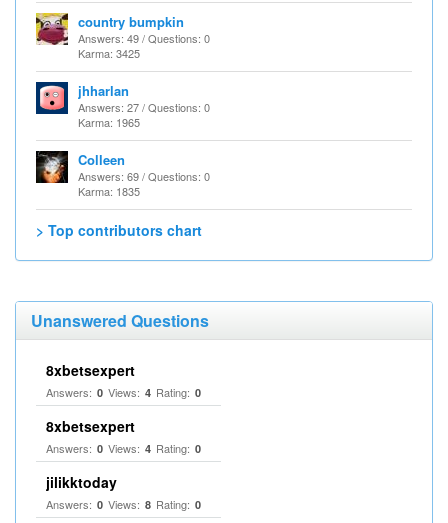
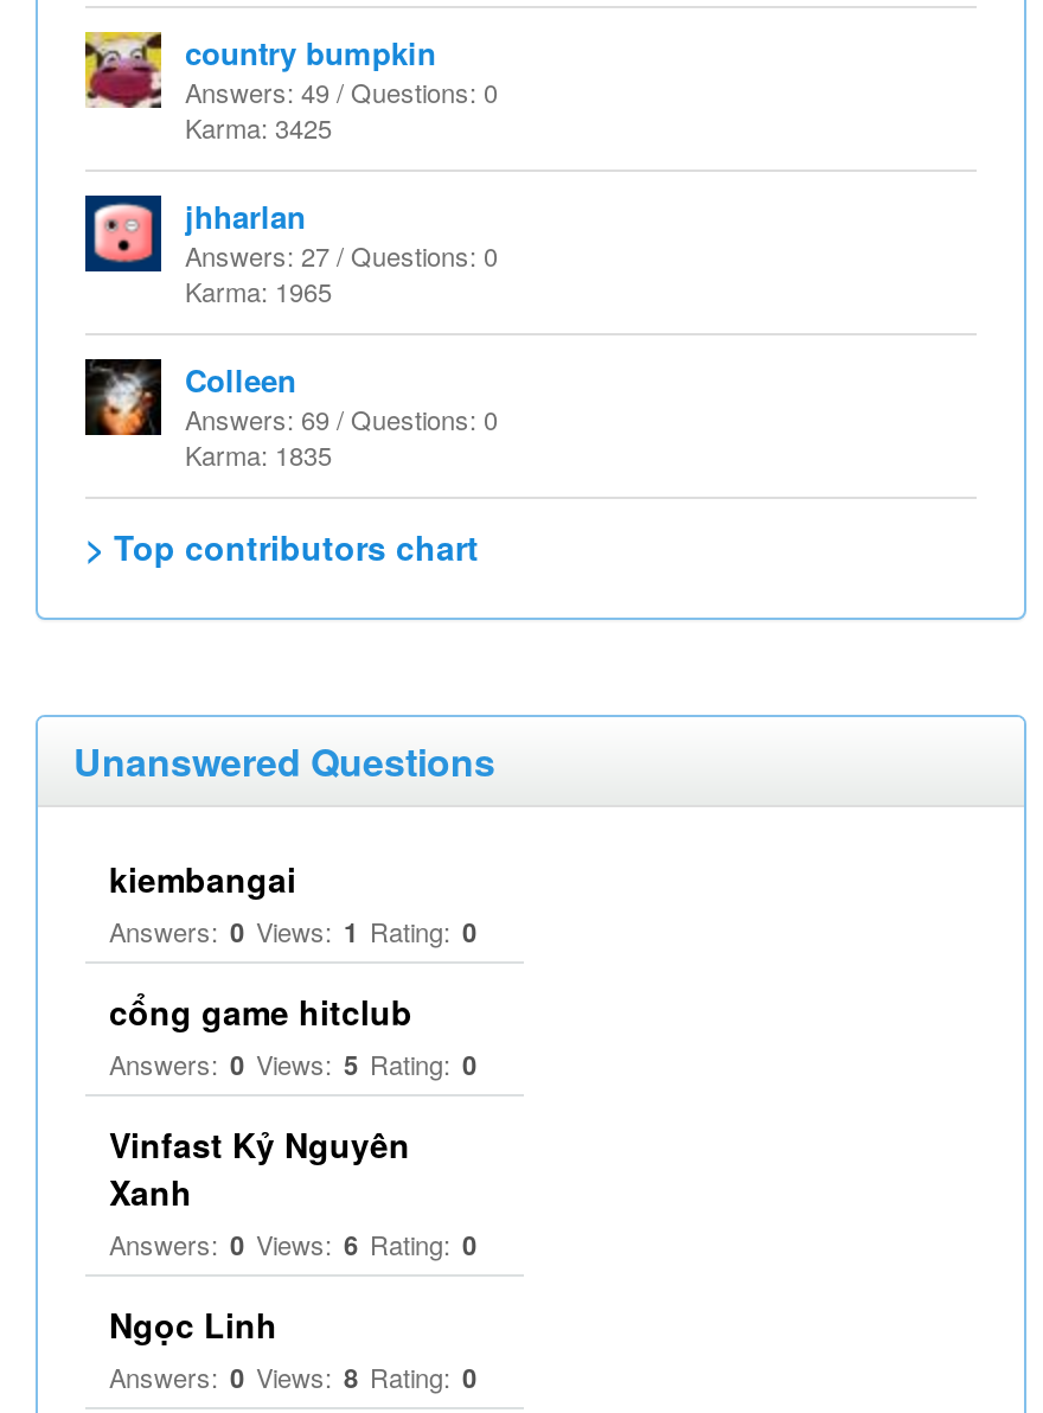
- 8xbetsexpert
- Answers: 0 Views: 4 Rating: 0
- 8xbetsexpert
- Answers: 0 Views: 4 Rating: 0
- jilikktoday
+ kiembangai
+ Answers: 0 Views: 1 Rating: 0
+ cổng game hitclub
+ Answers: 0 Views: 5 Rating: 0
+ Vinfast Kỷ Nguyên
+ Xanh
+ Answers: 0 Views: 6 Rating: 0
+ Ngọc Linh
